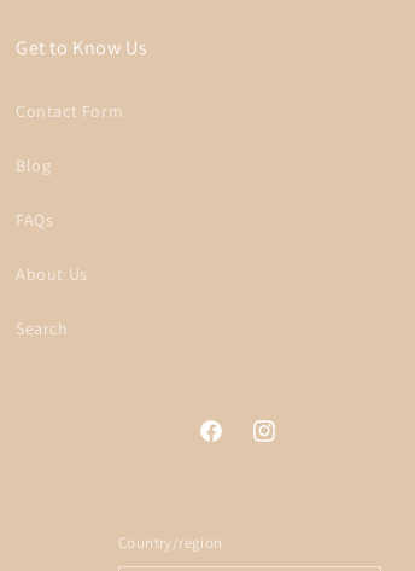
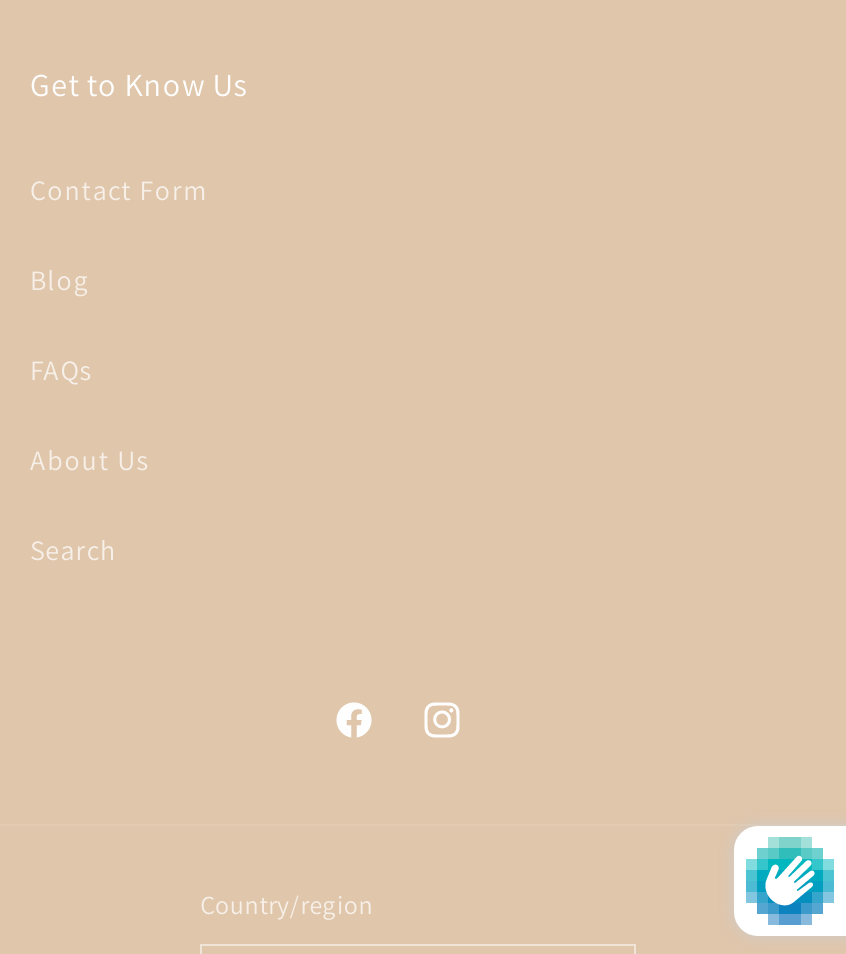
+ [image]
